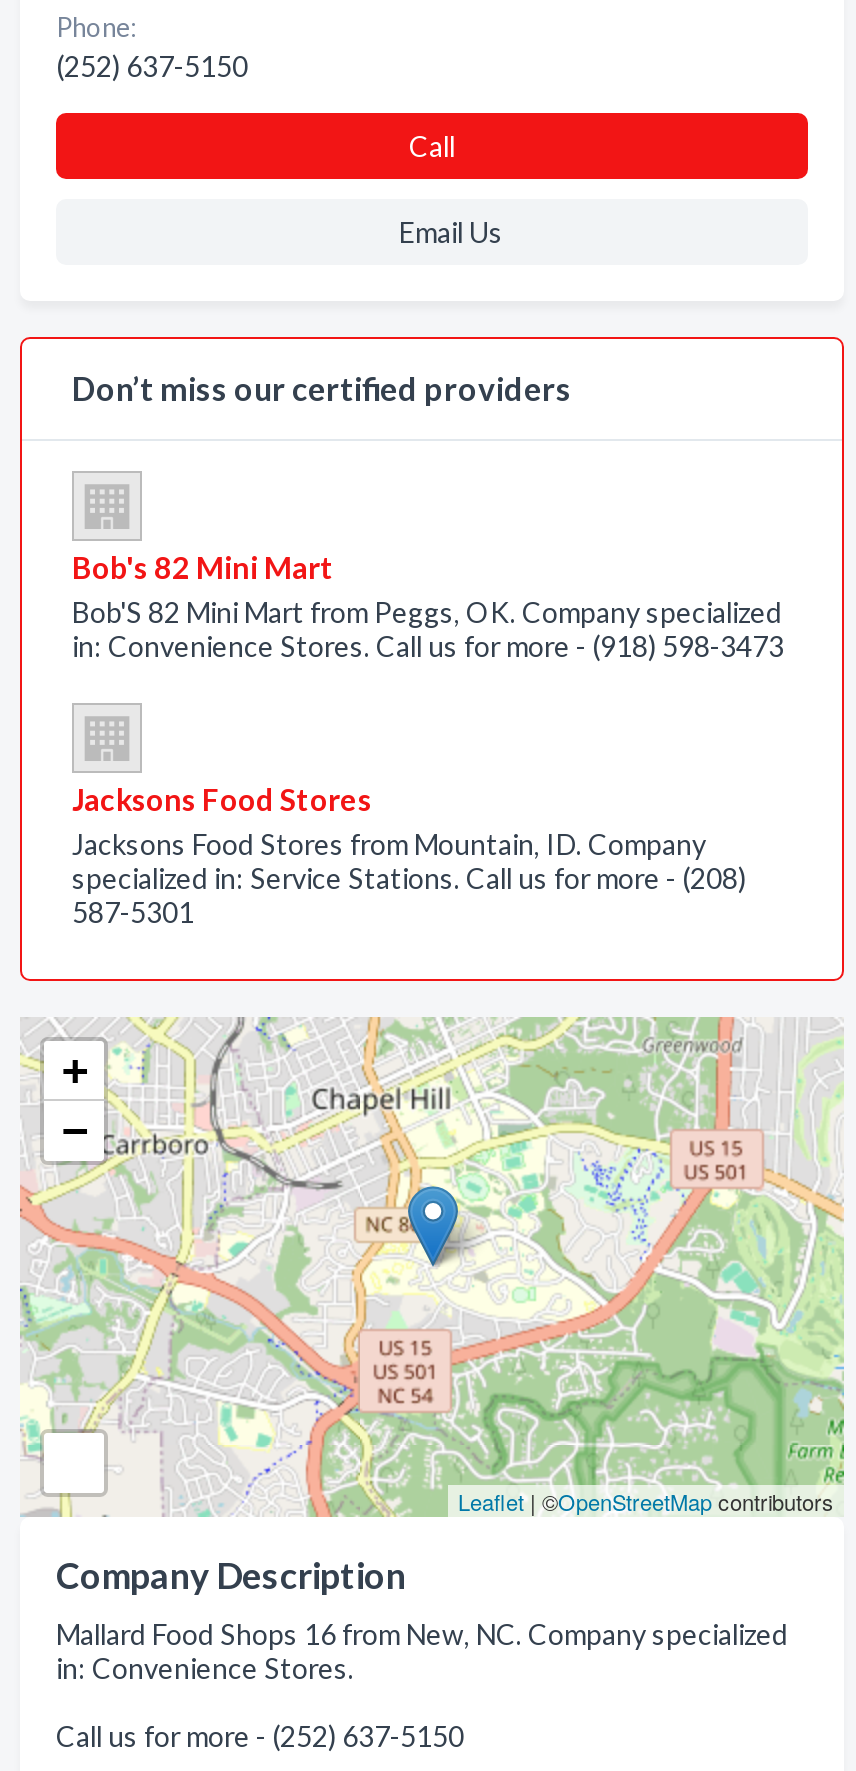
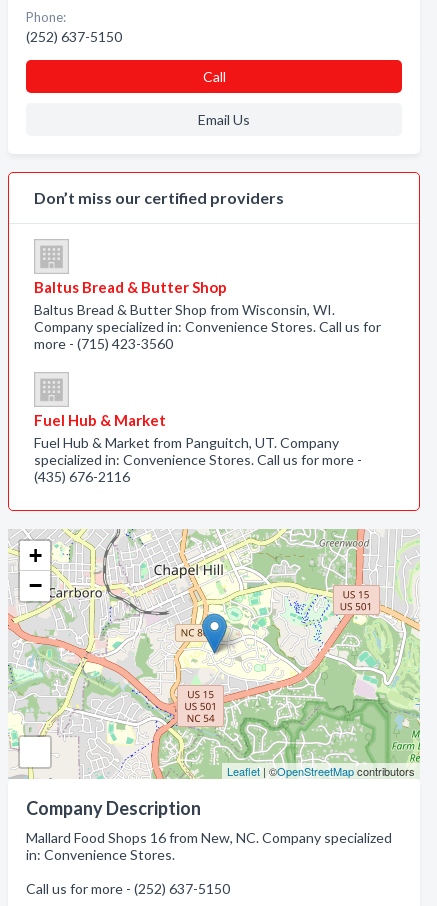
- Bob's 82 Mini Mart
- Bob'S 82 Mini Mart from Peggs, OK. Company specialized
- in: Convenience Stores. Call us for more - (918) 598-3473
+ Baltus Bread & Butter Shop
+ Baltus Bread & Butter Shop from Wisconsin, WI.
+ Company specialized in: Convenience Stores. Call us for
+ more - (715) 423-3560

- Jacksons Food Stores
- Jacksons Food Stores from Mountain, ID. Company
- specialized in: Service Stations. Call us for more - (208)
- 587-5301
+ Fuel Hub & Market
+ Fuel Hub & Market from Panguitch, UT. Company
+ specialized in: Convenience Stores. Call us for more -
+ (435) 676-2116
